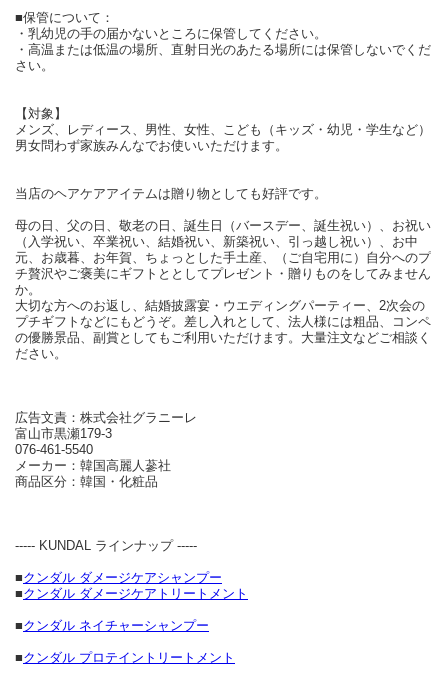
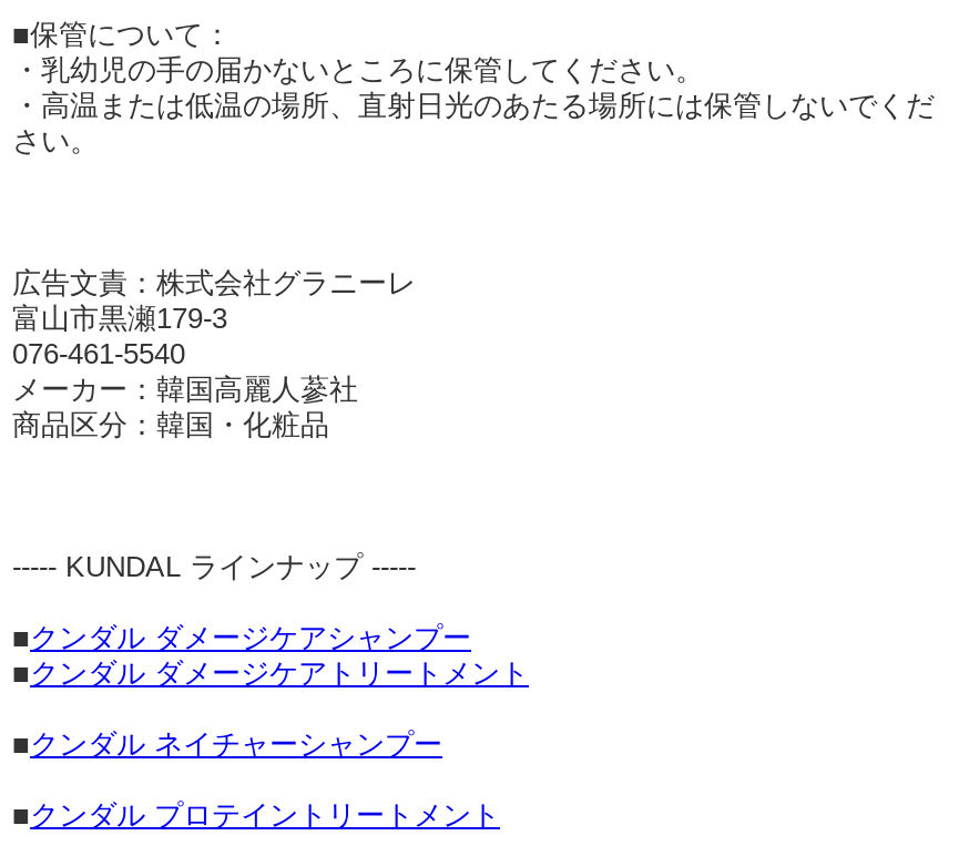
- 【対象】
- メンズ、レディース、男性、女性、こども（キッズ・幼児・学生など）
- 男女問わず家族みんなでお使いいただけます。
- 当店のヘアケアアイテムは贈り物としても好評です。
- 母の日、父の日、敬老の日、誕生日（バースデー、誕生祝い）、お祝い
- （入学祝い、卒業祝い、結婚祝い、新築祝い、引っ越し祝い）、お中
- 元、お歳暮、お年賀、ちょっとした手土産、（ご自宅用に）自分へのプ
- チ贅沢やご褒美にギフトととしてプレゼント・贈りものをしてみません
- か。
- 大切な方へのお返し、結婚披露宴・ウエディングパーティー、2次会の
- プチギフトなどにもどうぞ。差し入れとして、法人様には粗品、コンペ
- の優勝景品、副賞としてもご利用いただけます。大量注文などご相談く
- ださい。
